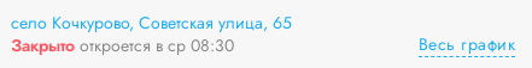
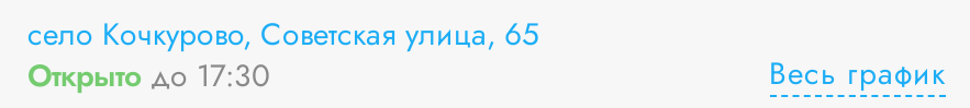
- Закрыто откроется в ср 08:30
+ Открыто до 17:30
